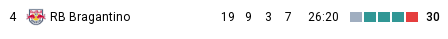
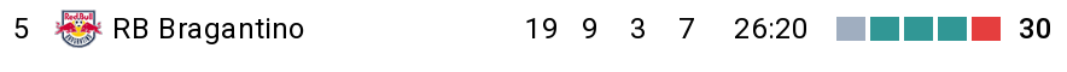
- 4
+ 5
